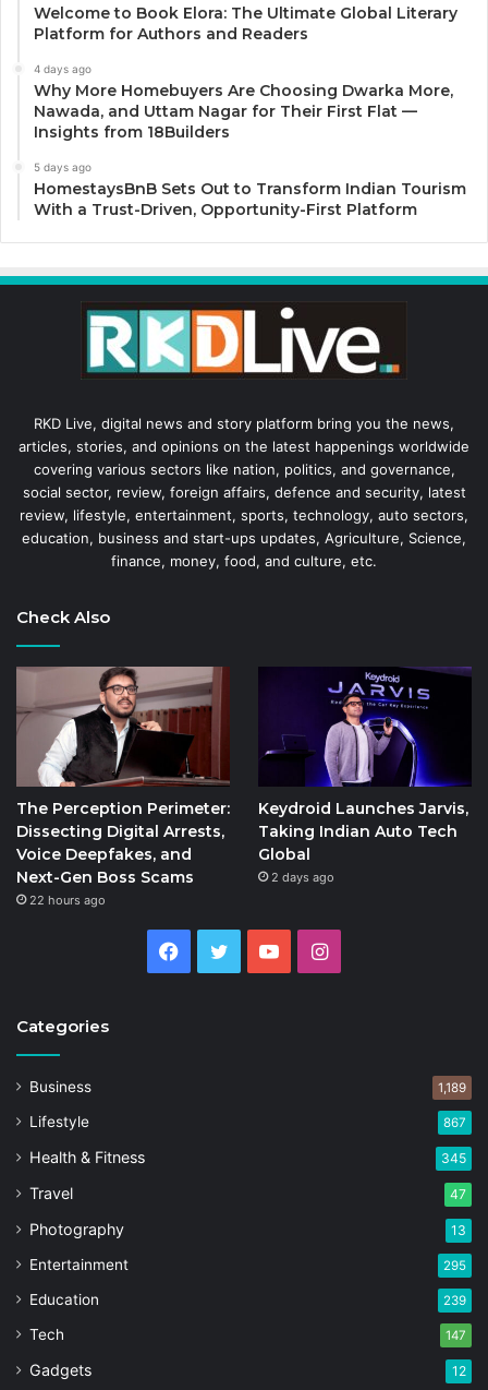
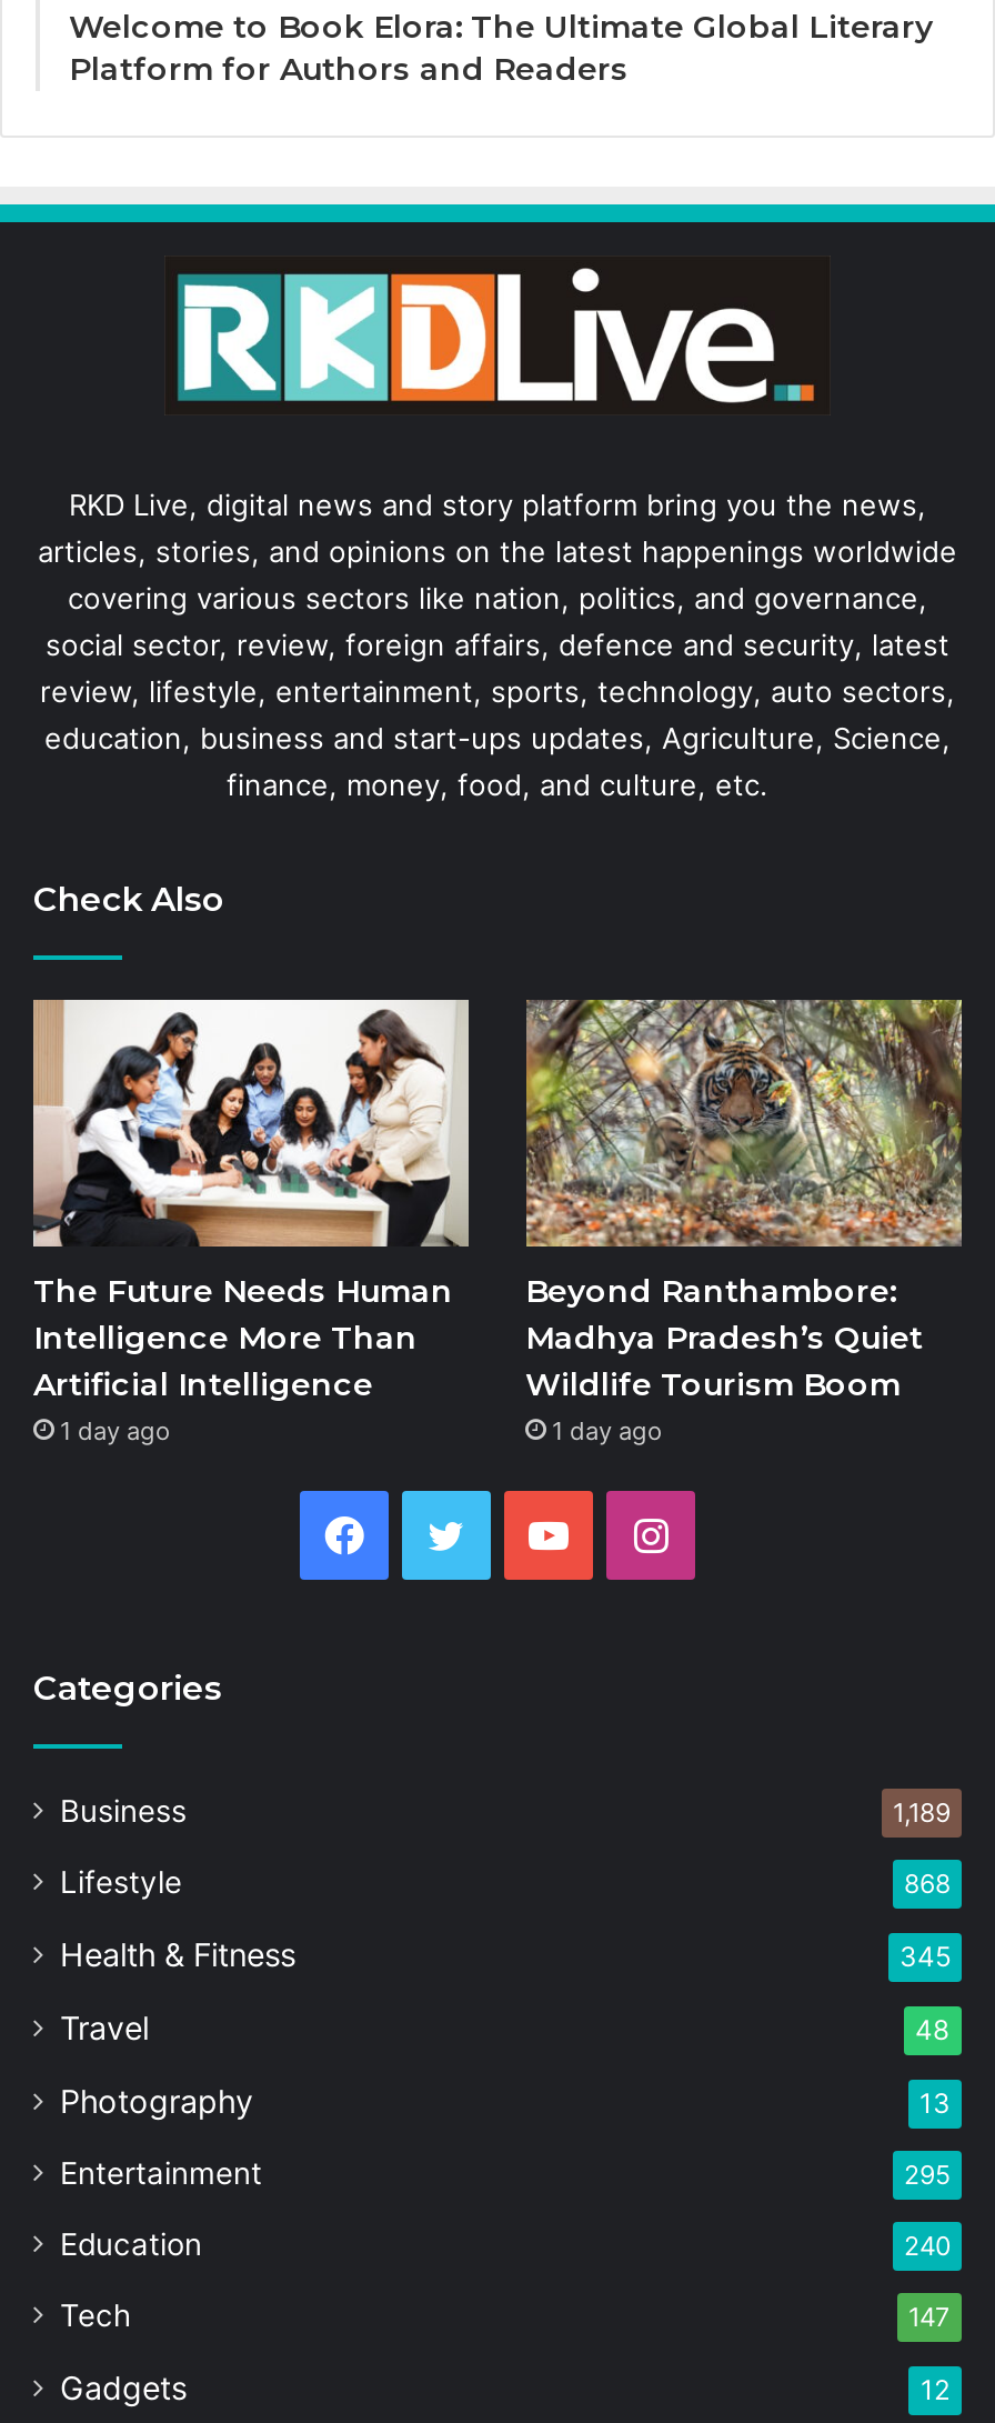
- 4 days ago
- Why More Homebuyers Are Choosing Dwarka More,
- Nawada, and Uttam Nagar for Their First Flat —
- Insights from 18Builders
- 5 days ago
- HomestaysBnB Sets Out to Transform Indian Tourism
- With a Trust-Driven, Opportunity-First Platform

- [image]
- The Perception Perimeter:
- Dissecting Digital Arrests,
- Voice Deepfakes, and
- Next-Gen Boss Scams
- 22 hours ago
+ [image]
+ The Future Needs Human
+ Intelligence More Than
+ Artificial Intelligence
+ 1 day ago

- [image]
- Keydroid Launches Jarvis,
- Taking Indian Auto Tech
- Global
- 2 days ago
+ [image]
+ Beyond Ranthambore:
+ Madhya Pradesh’s Quiet
+ Wildlife Tourism Boom
+ 1 day ago

- 867
+ 868

- 47
+ 48

- 239
+ 240
